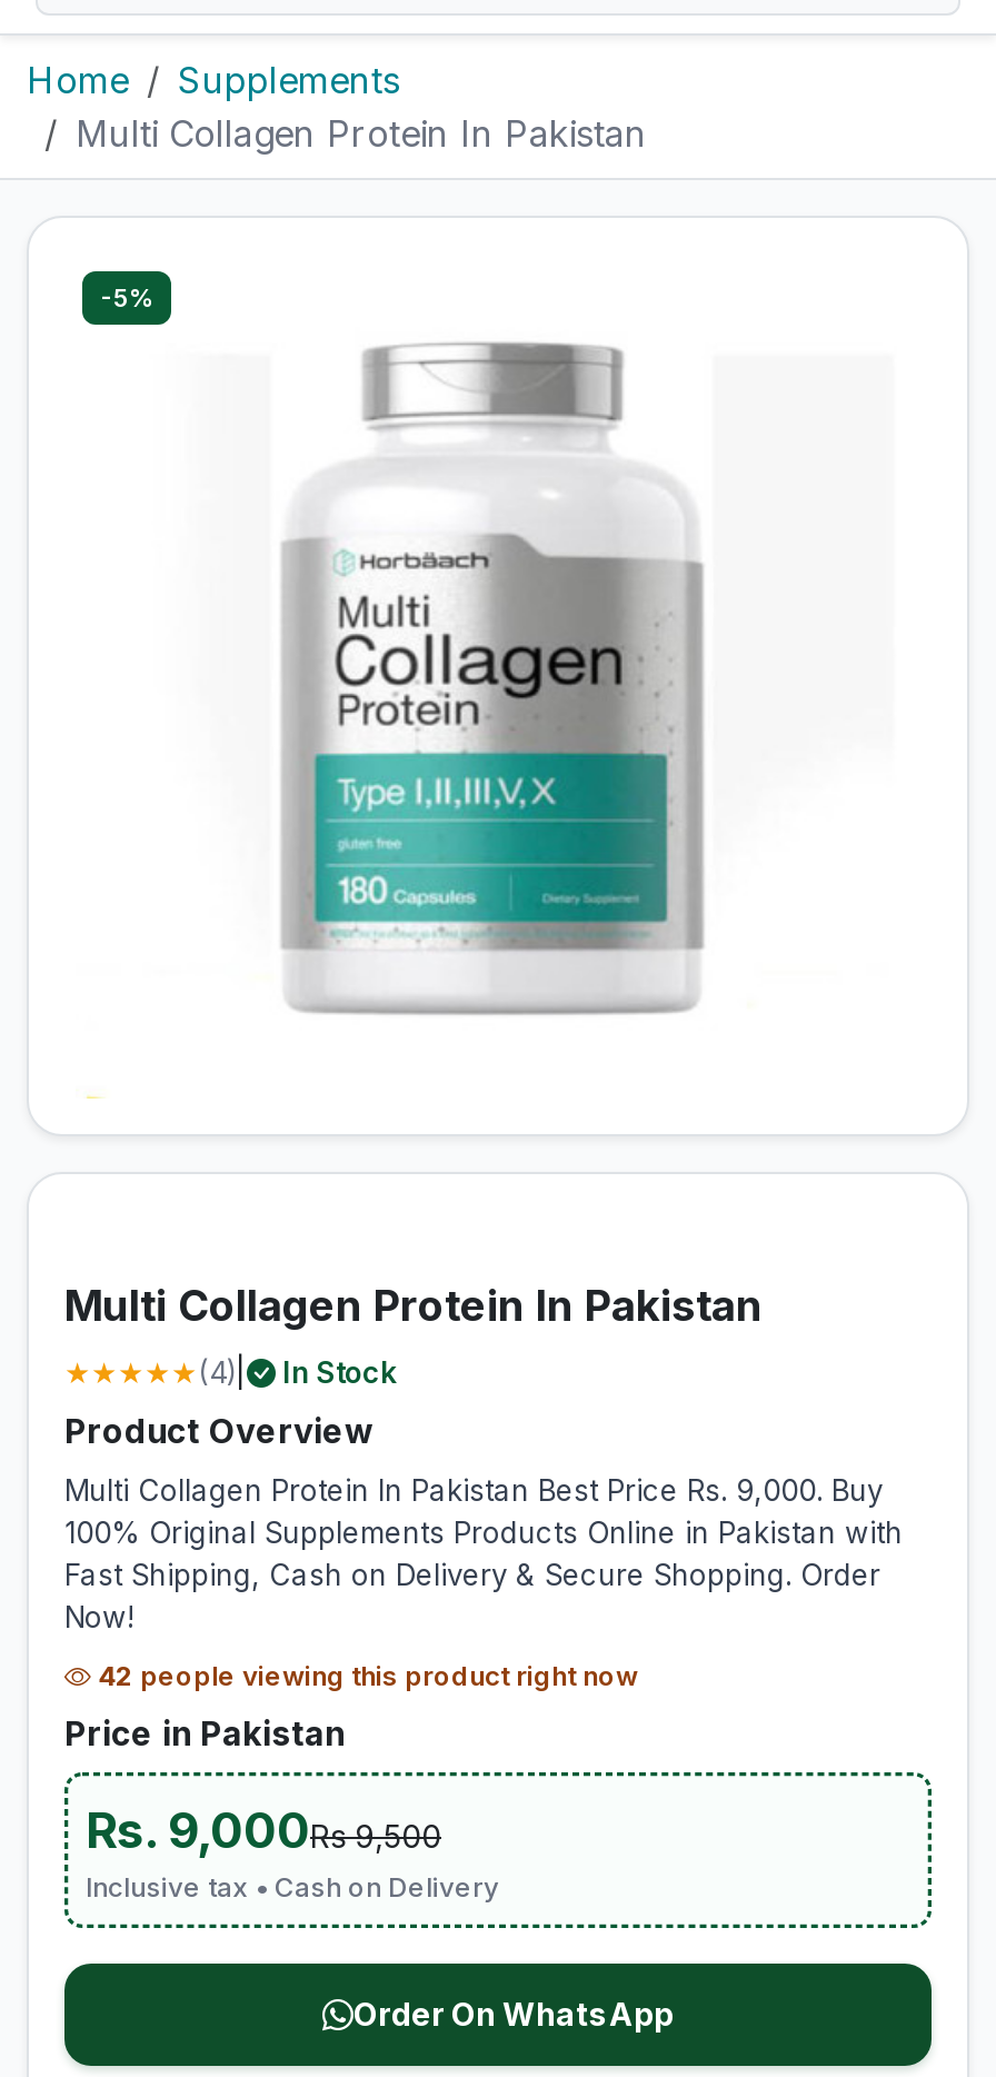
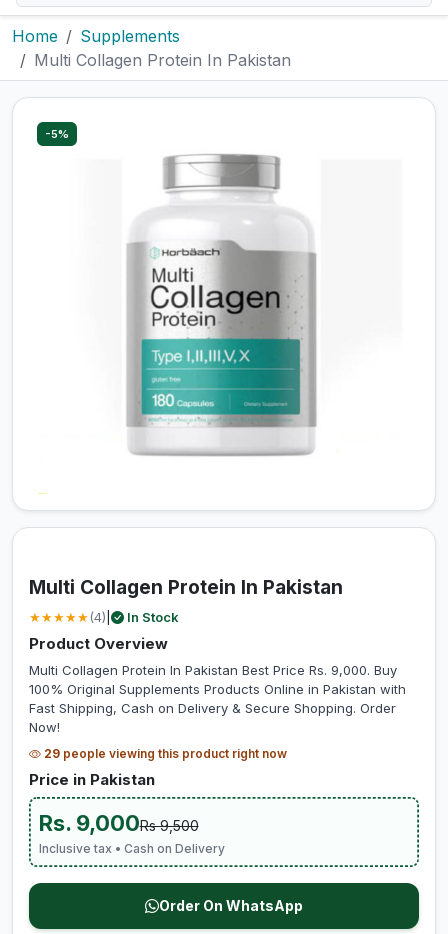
- 42 people viewing this product right now
+ 29 people viewing this product right now
